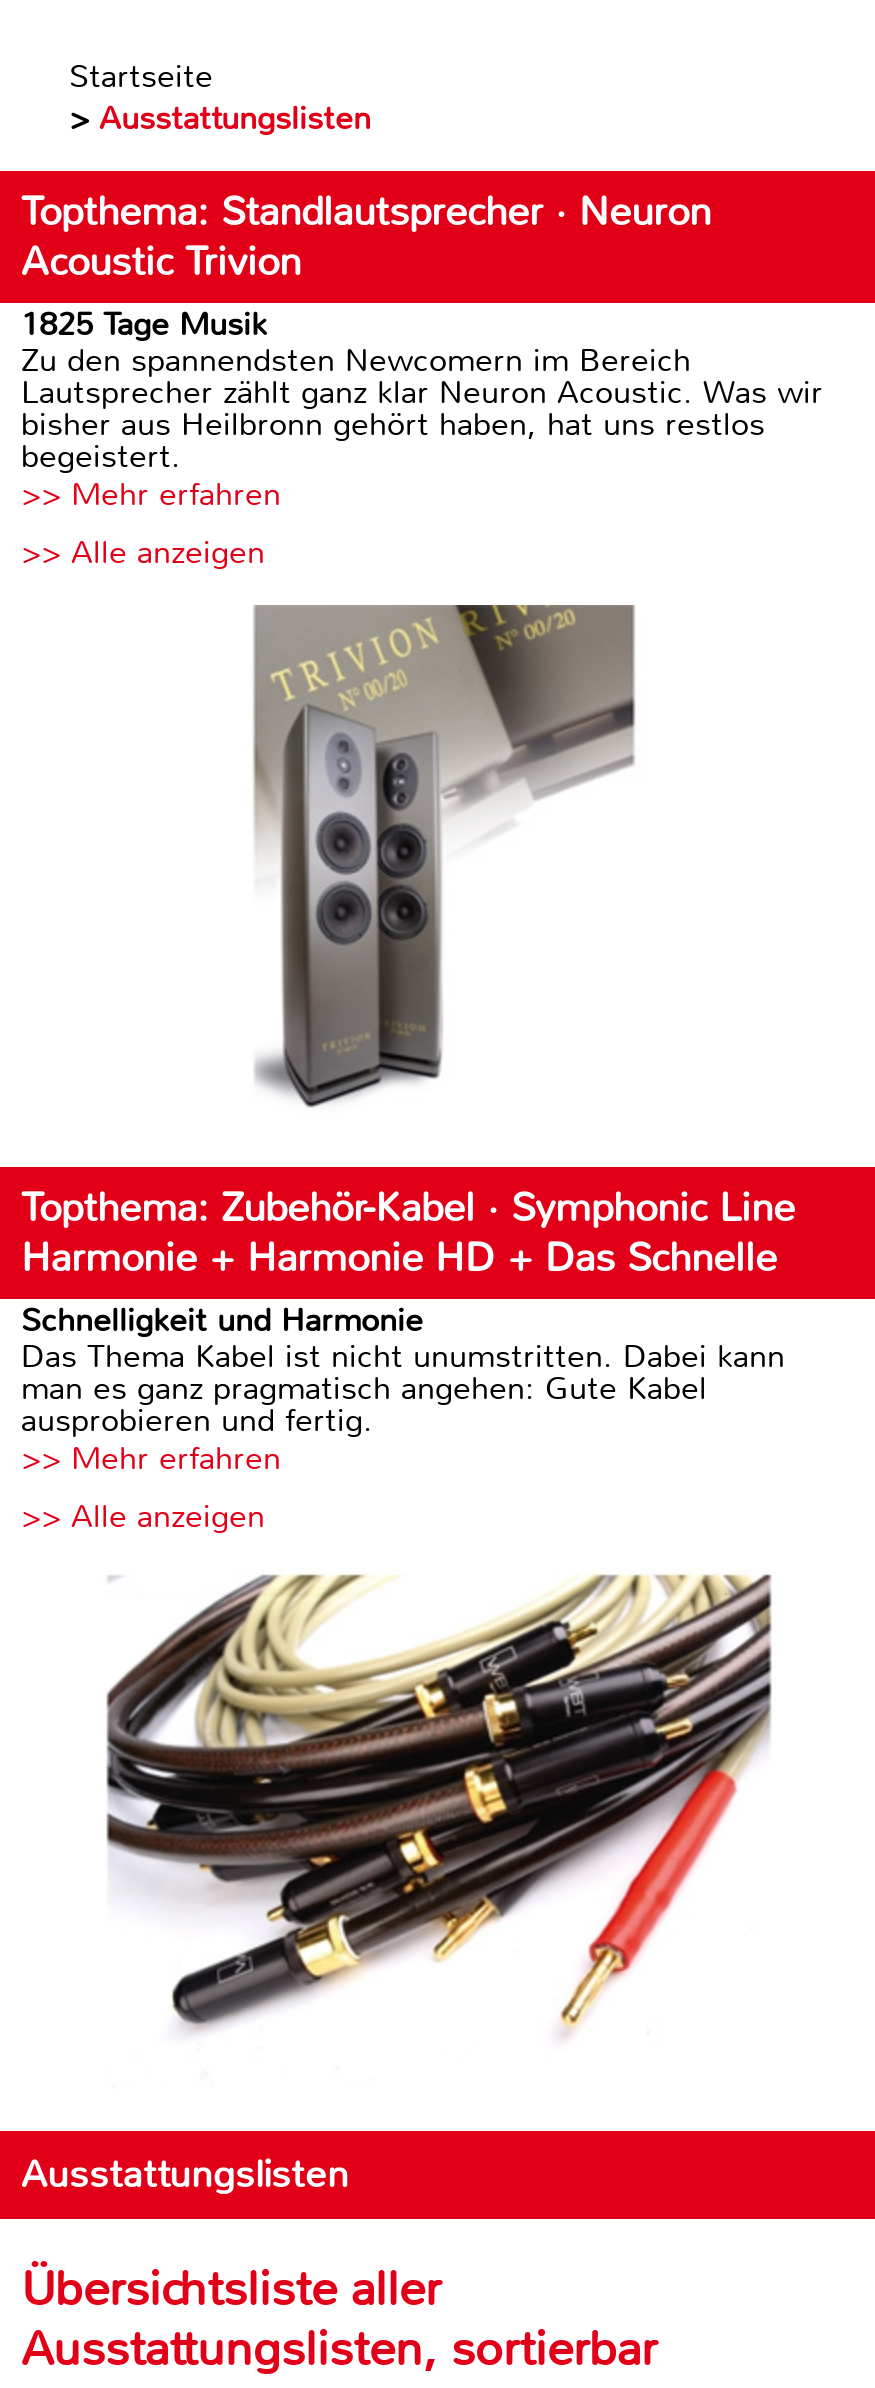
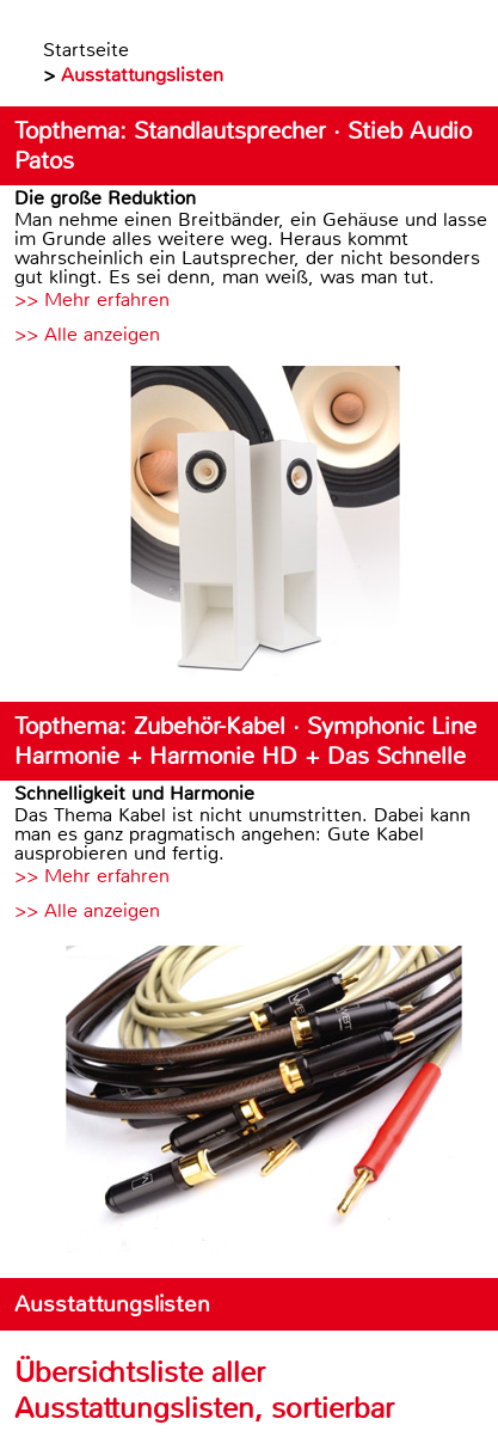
- Topthema: Standlautsprecher · Neuron
- Acoustic Trivion
- 1825 Tage Musik
- Zu den spannendsten Newcomern im Bereich
- Lautsprecher zählt ganz klar Neuron Acoustic. Was wir
- bisher aus Heilbronn gehört haben, hat uns restlos
- begeistert.
+ Topthema: Standlautsprecher · Stieb Audio
+ Patos
+ Die große Reduktion
+ Man nehme einen Breitbänder, ein Gehäuse und lasse
+ im Grunde alles weitere weg. Heraus kommt
+ wahrscheinlich ein Lautsprecher, der nicht besonders
+ gut klingt. Es sei denn, man weiß, was man tut.

- [image]
+ [image]
